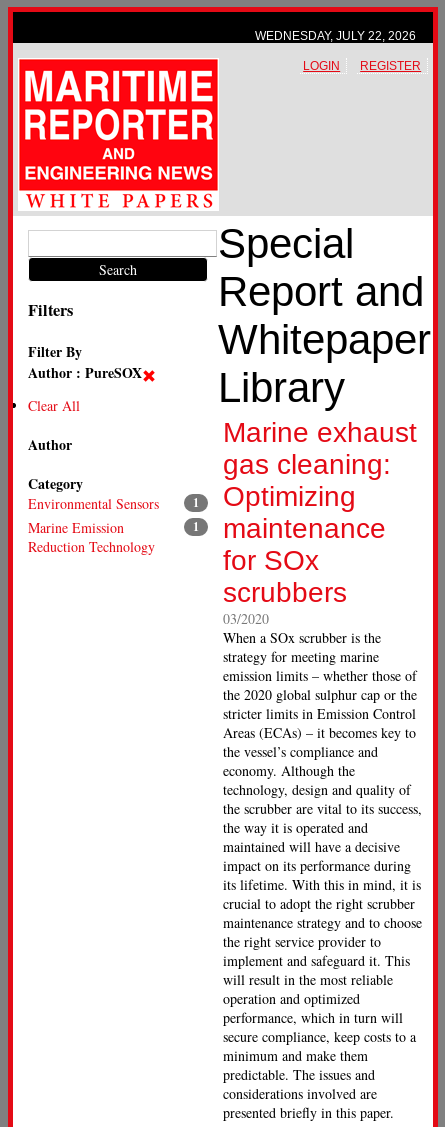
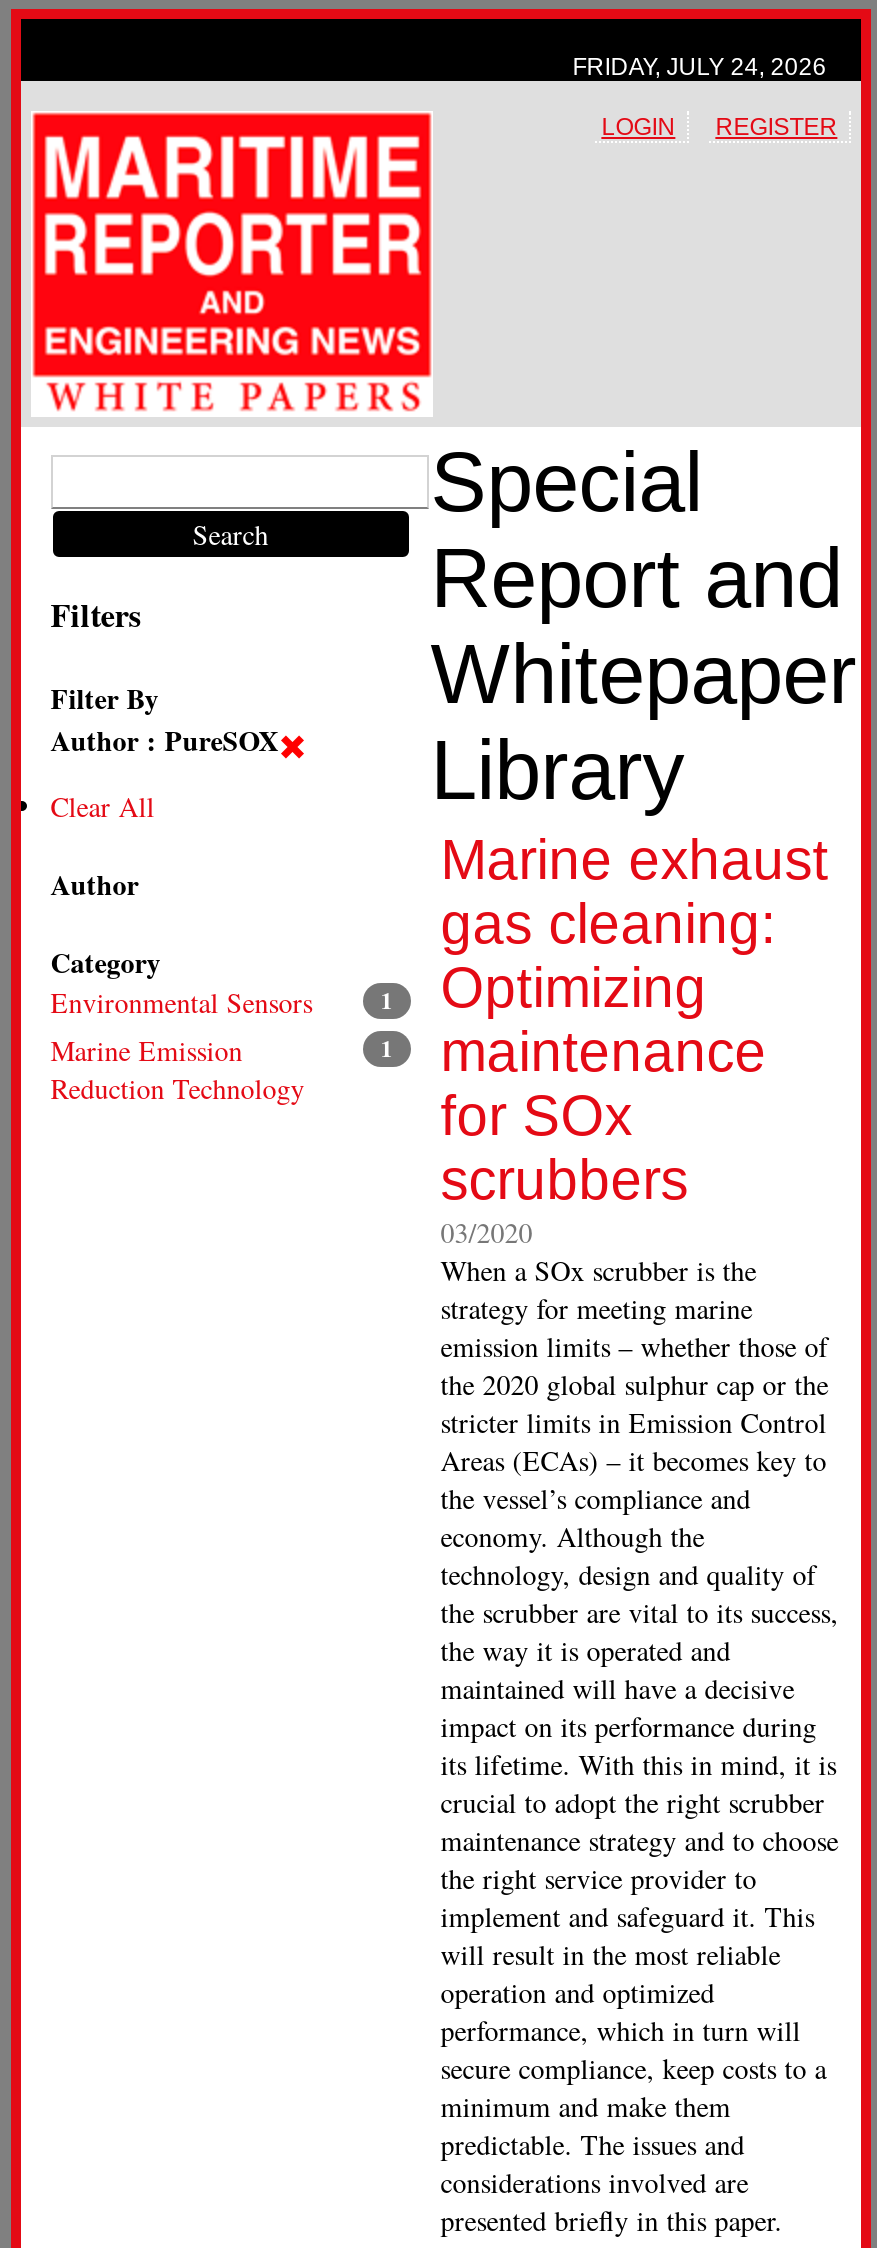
- WEDNESDAY, JULY 22, 2026
+ FRIDAY, JULY 24, 2026
